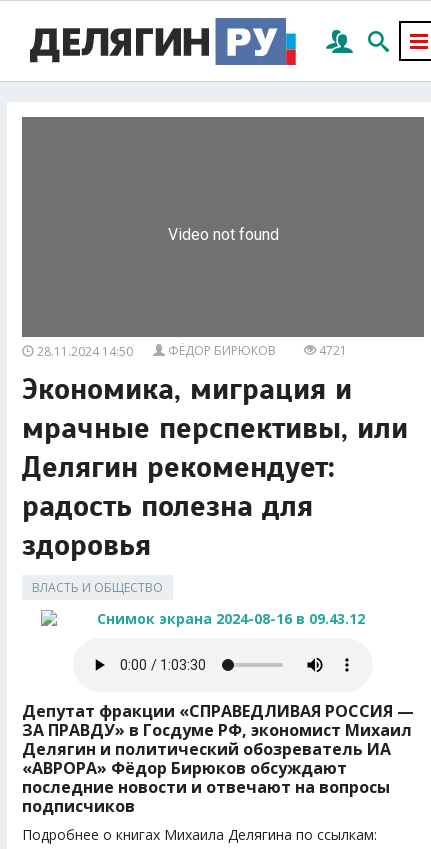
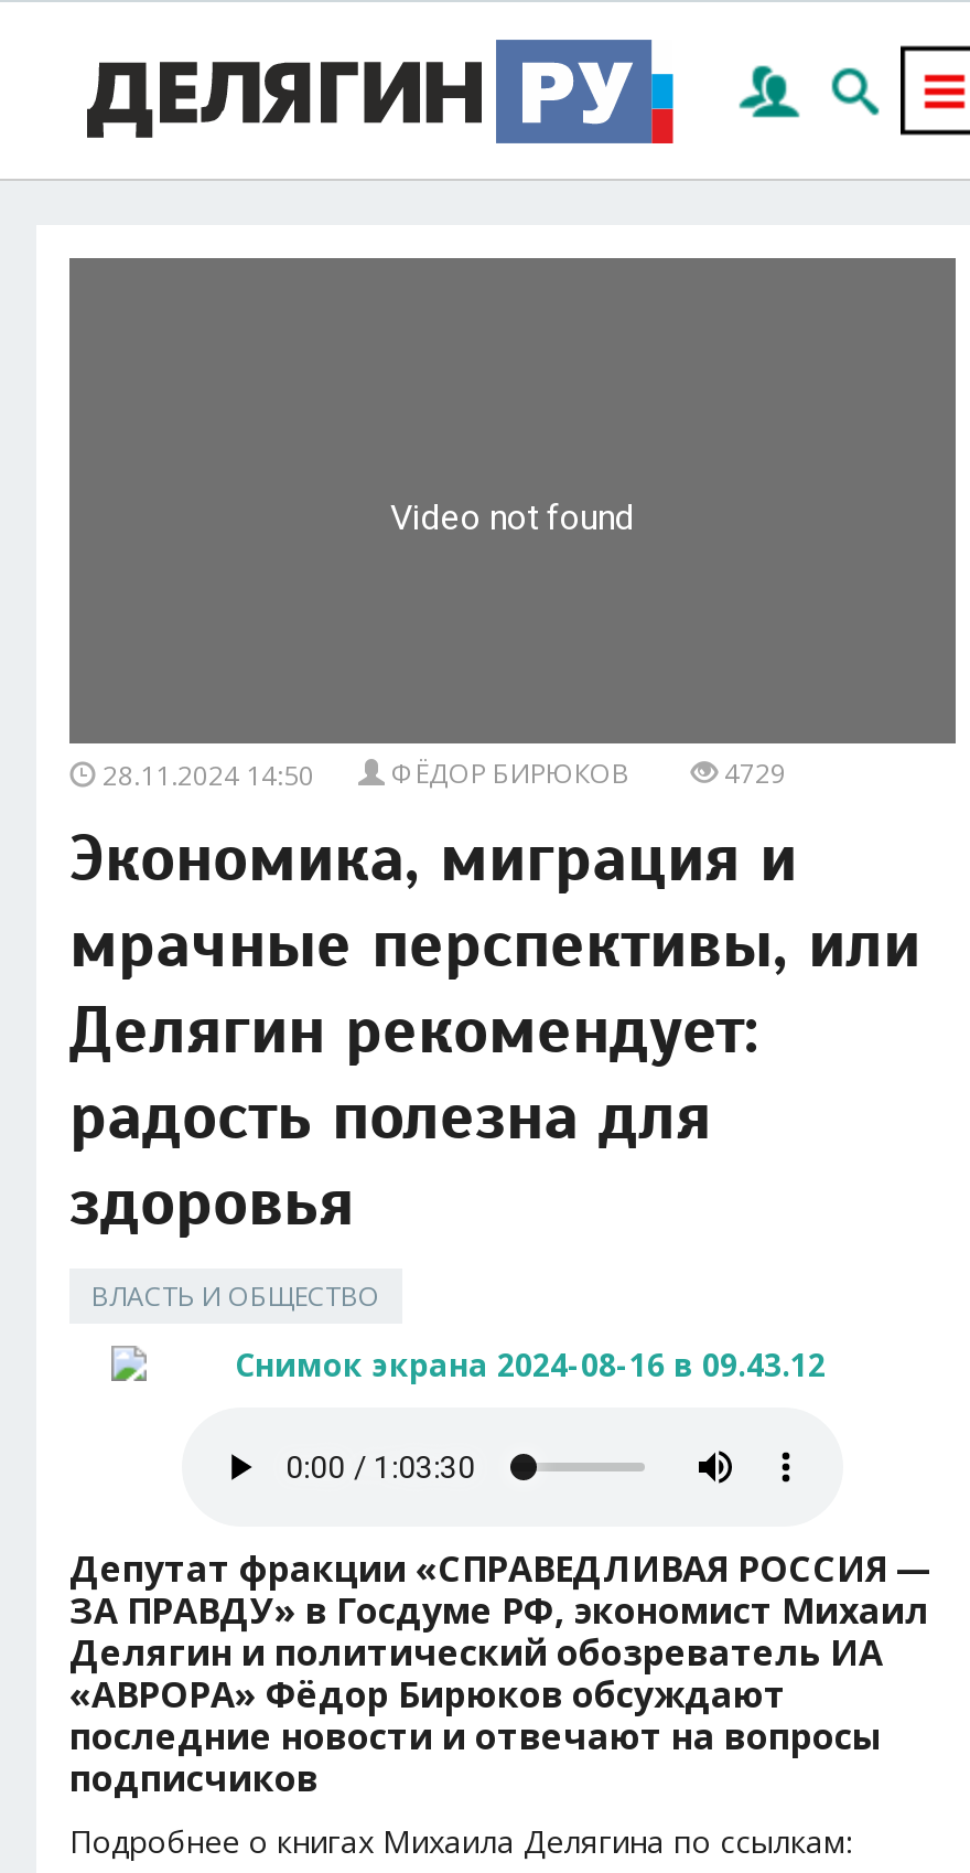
- 4721
+ 4729
